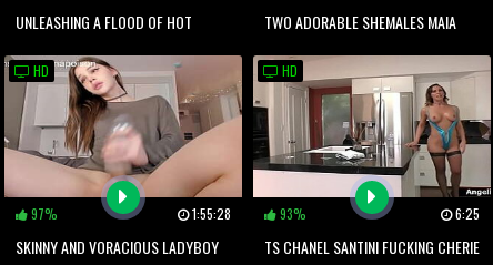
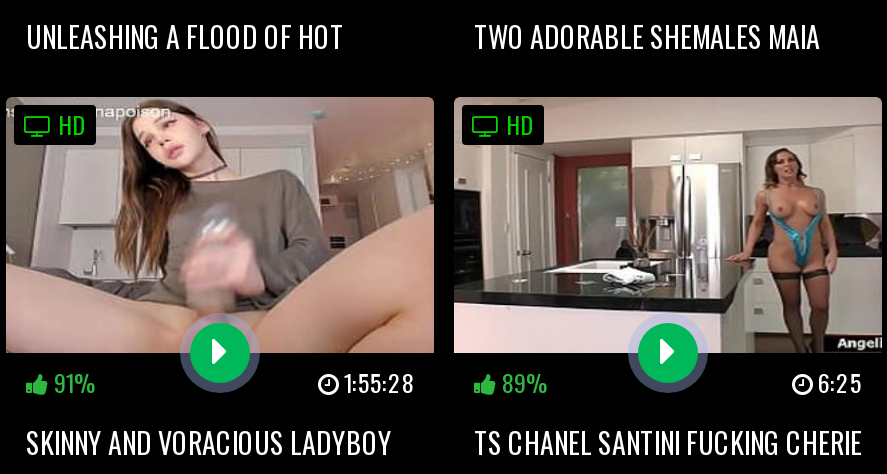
- 97%
+ 91%

- 93%
+ 89%
